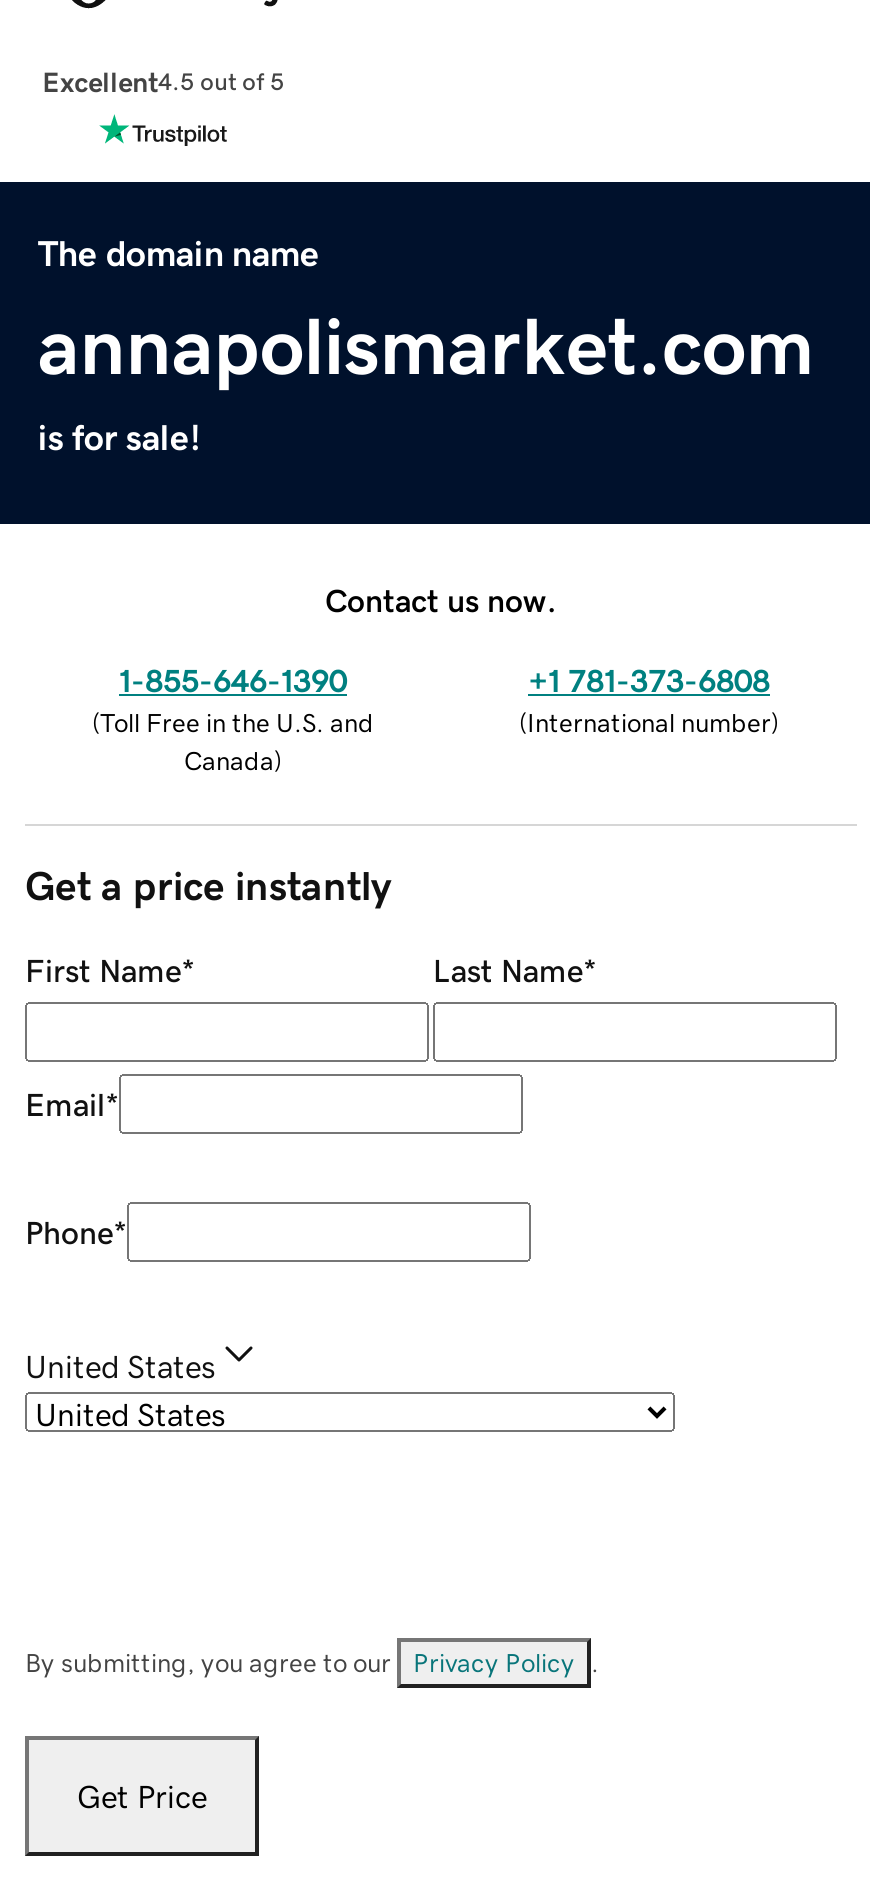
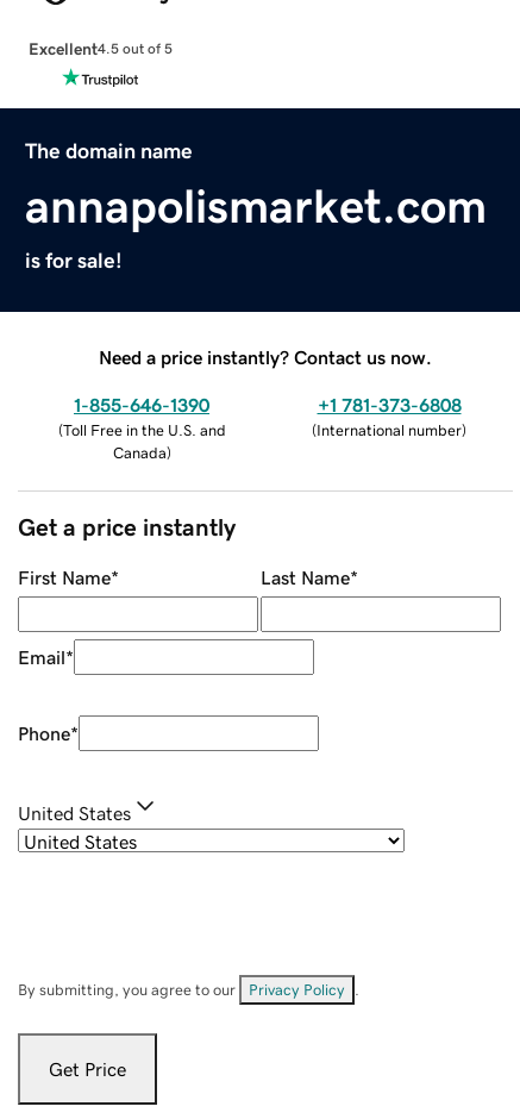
- Contact us now.
+ Need a price instantly? Contact us now.
